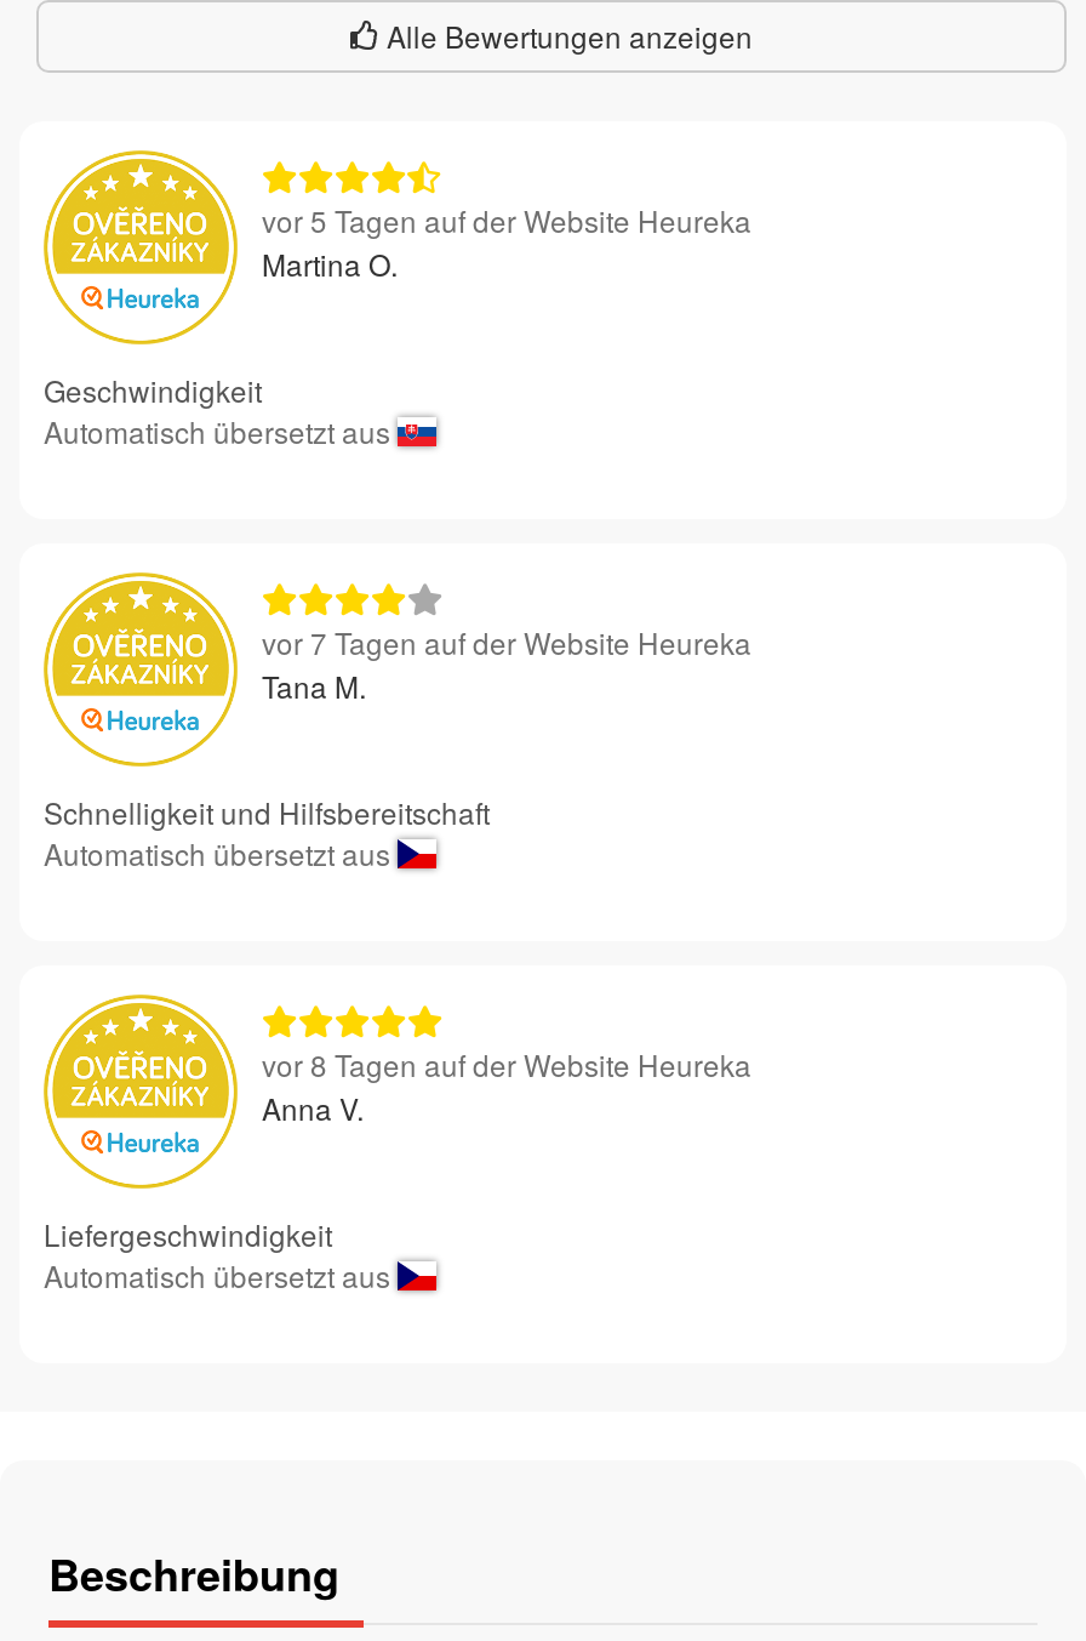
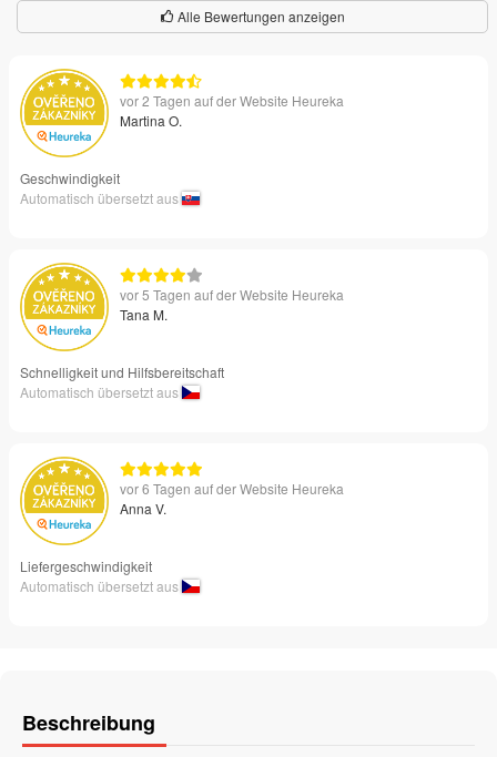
+ vor 2 Tagen auf der Website Heureka

moved down: vor 5 Tagen auf der Website Heureka

- vor 7 Tagen auf der Website Heureka

- vor 8 Tagen auf der Website Heureka
+ vor 6 Tagen auf der Website Heureka
